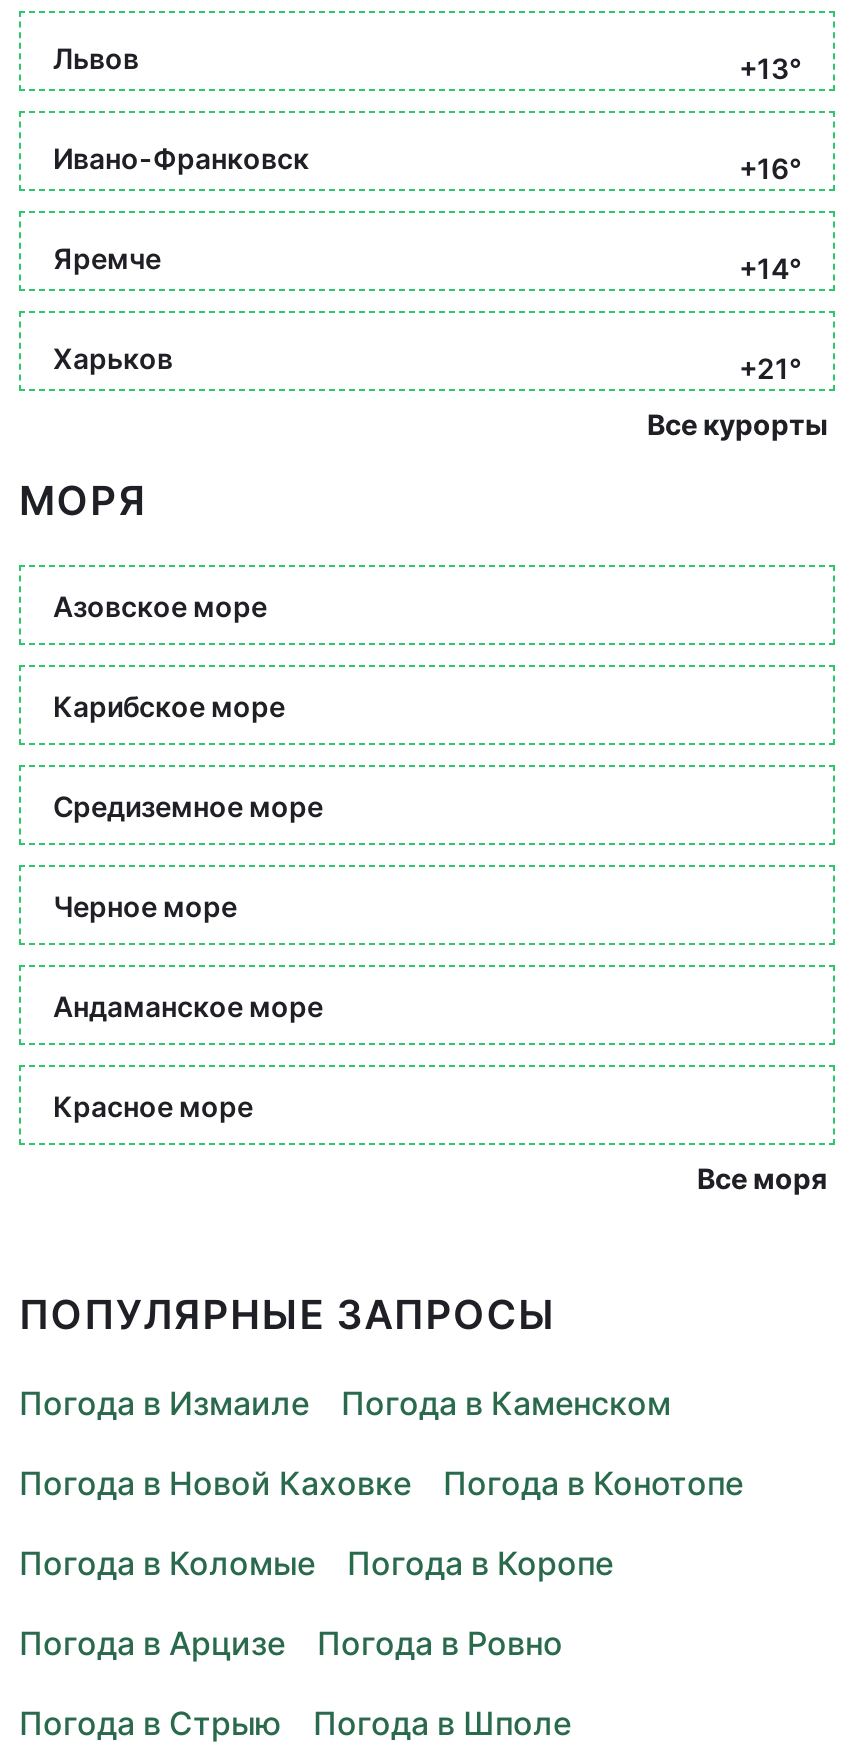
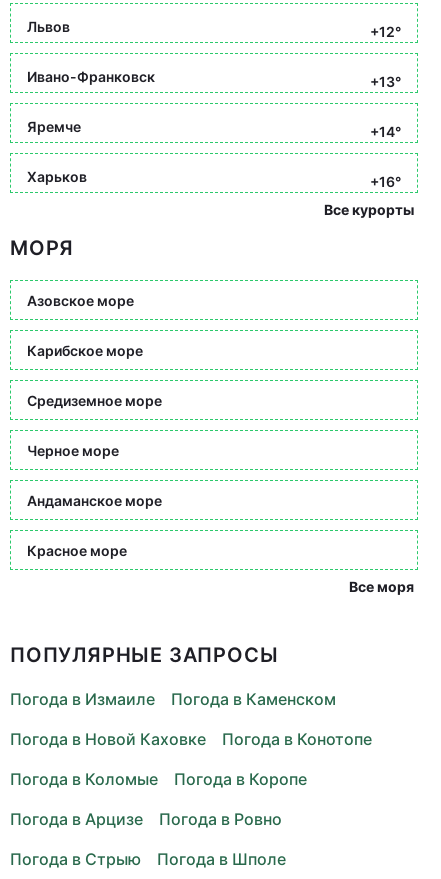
- +13°
+ +12°

- +16°
+ +13°

- +21°
+ +16°
